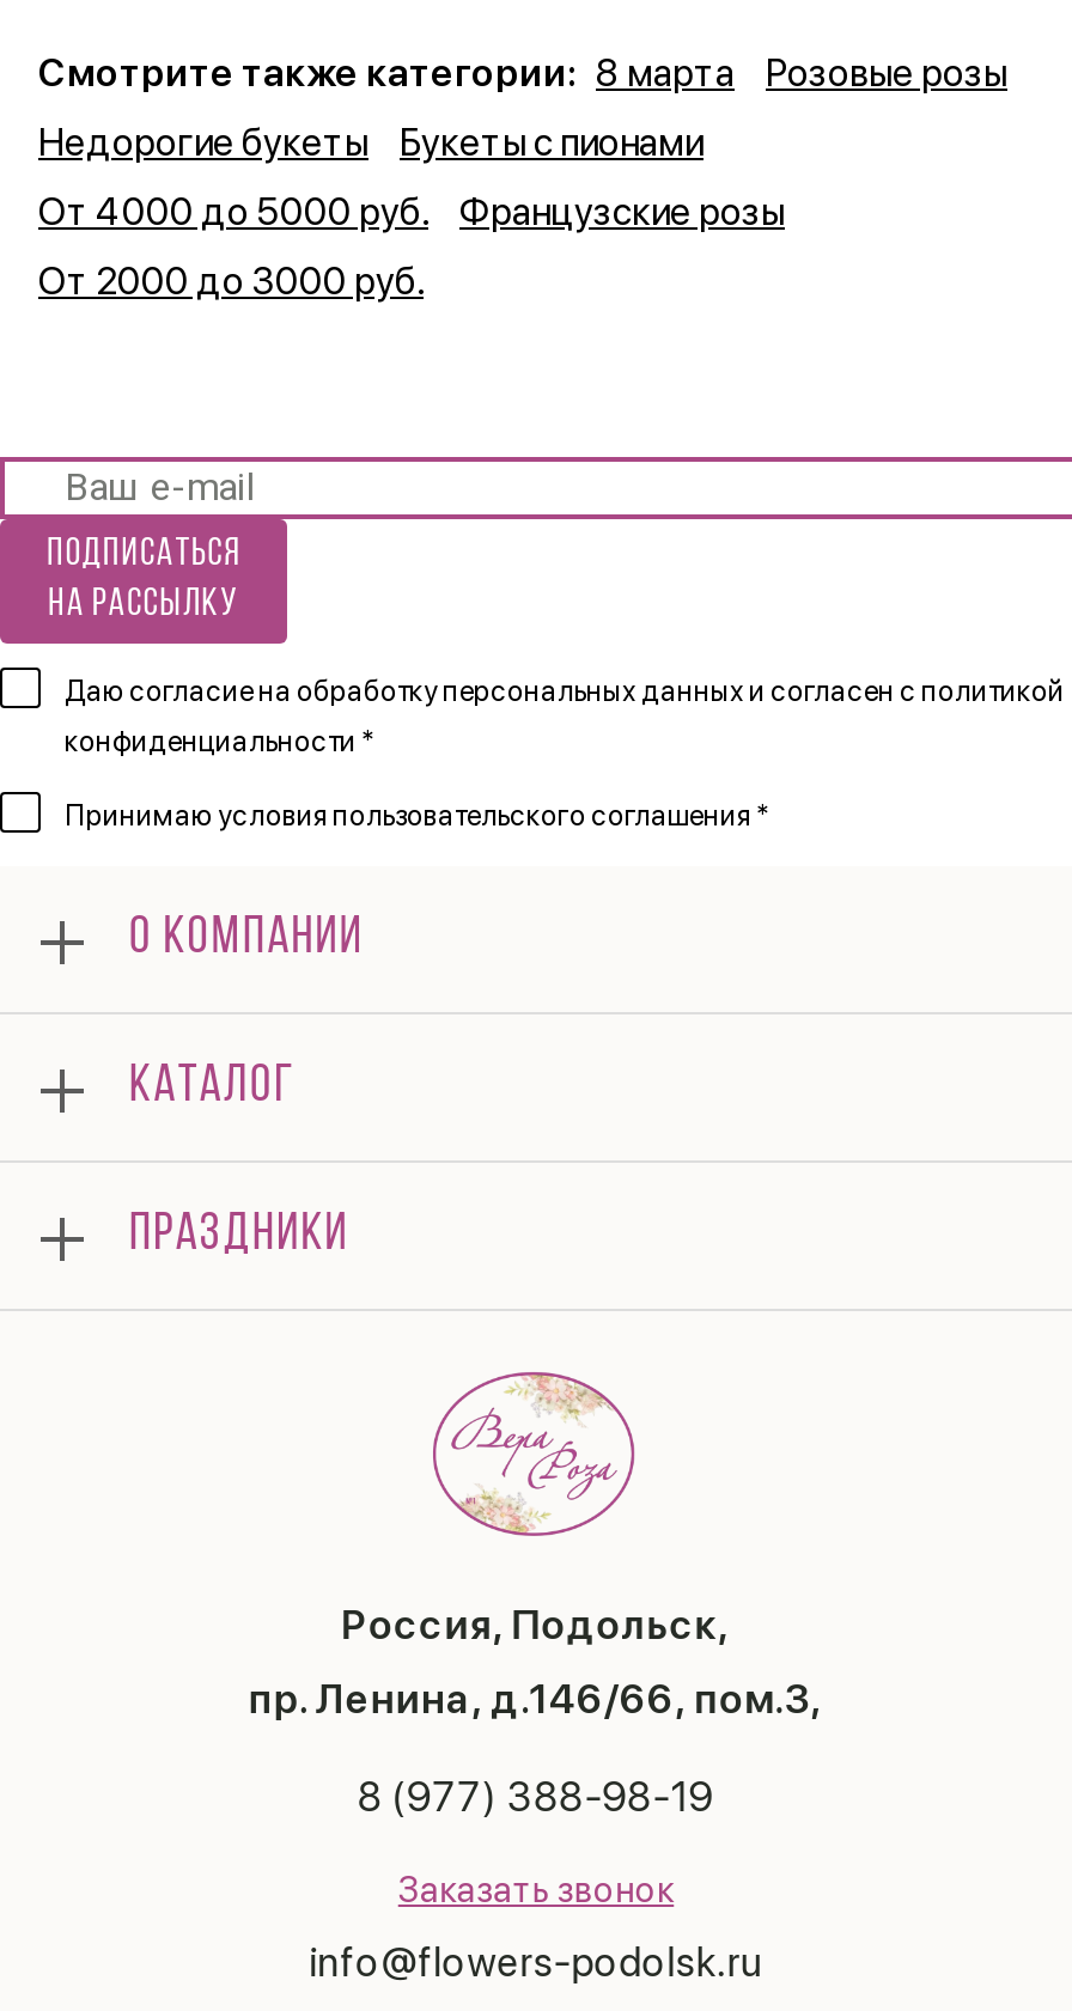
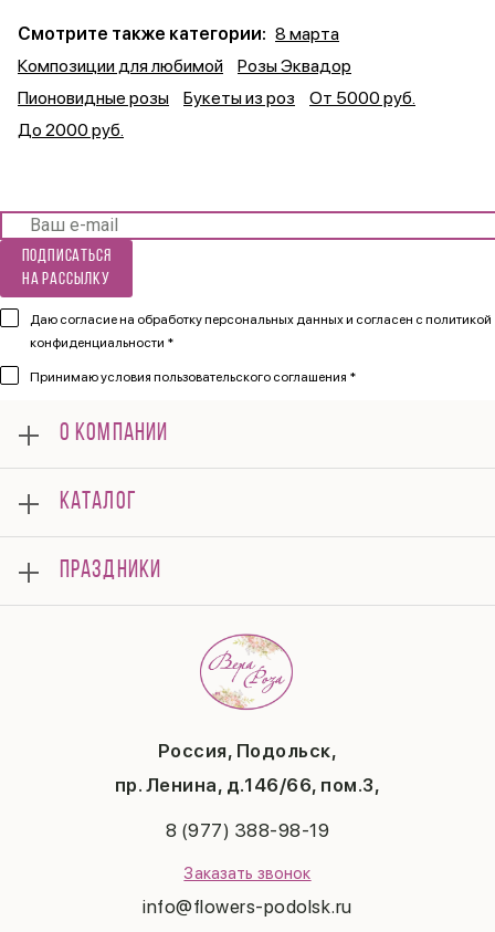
- Розовые розы
- Недорогие букеты
- Букеты с пионами
- От 4000 до 5000 руб.
- Французские розы
- От 2000 до 3000 руб.
+ Композиции для любимой
+ Розы Эквадор
+ Пионовидные розы
+ Букеты из роз
+ От 5000 руб.
+ До 2000 руб.
